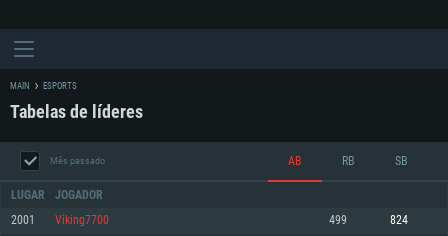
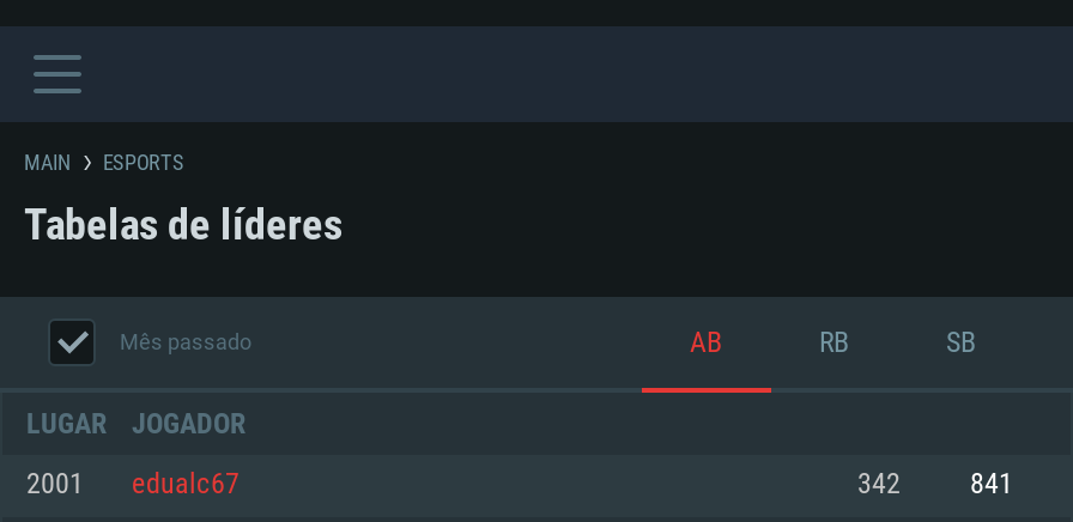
- Viking7700
- 499
- 824
+ edualc67
+ 342
+ 841
